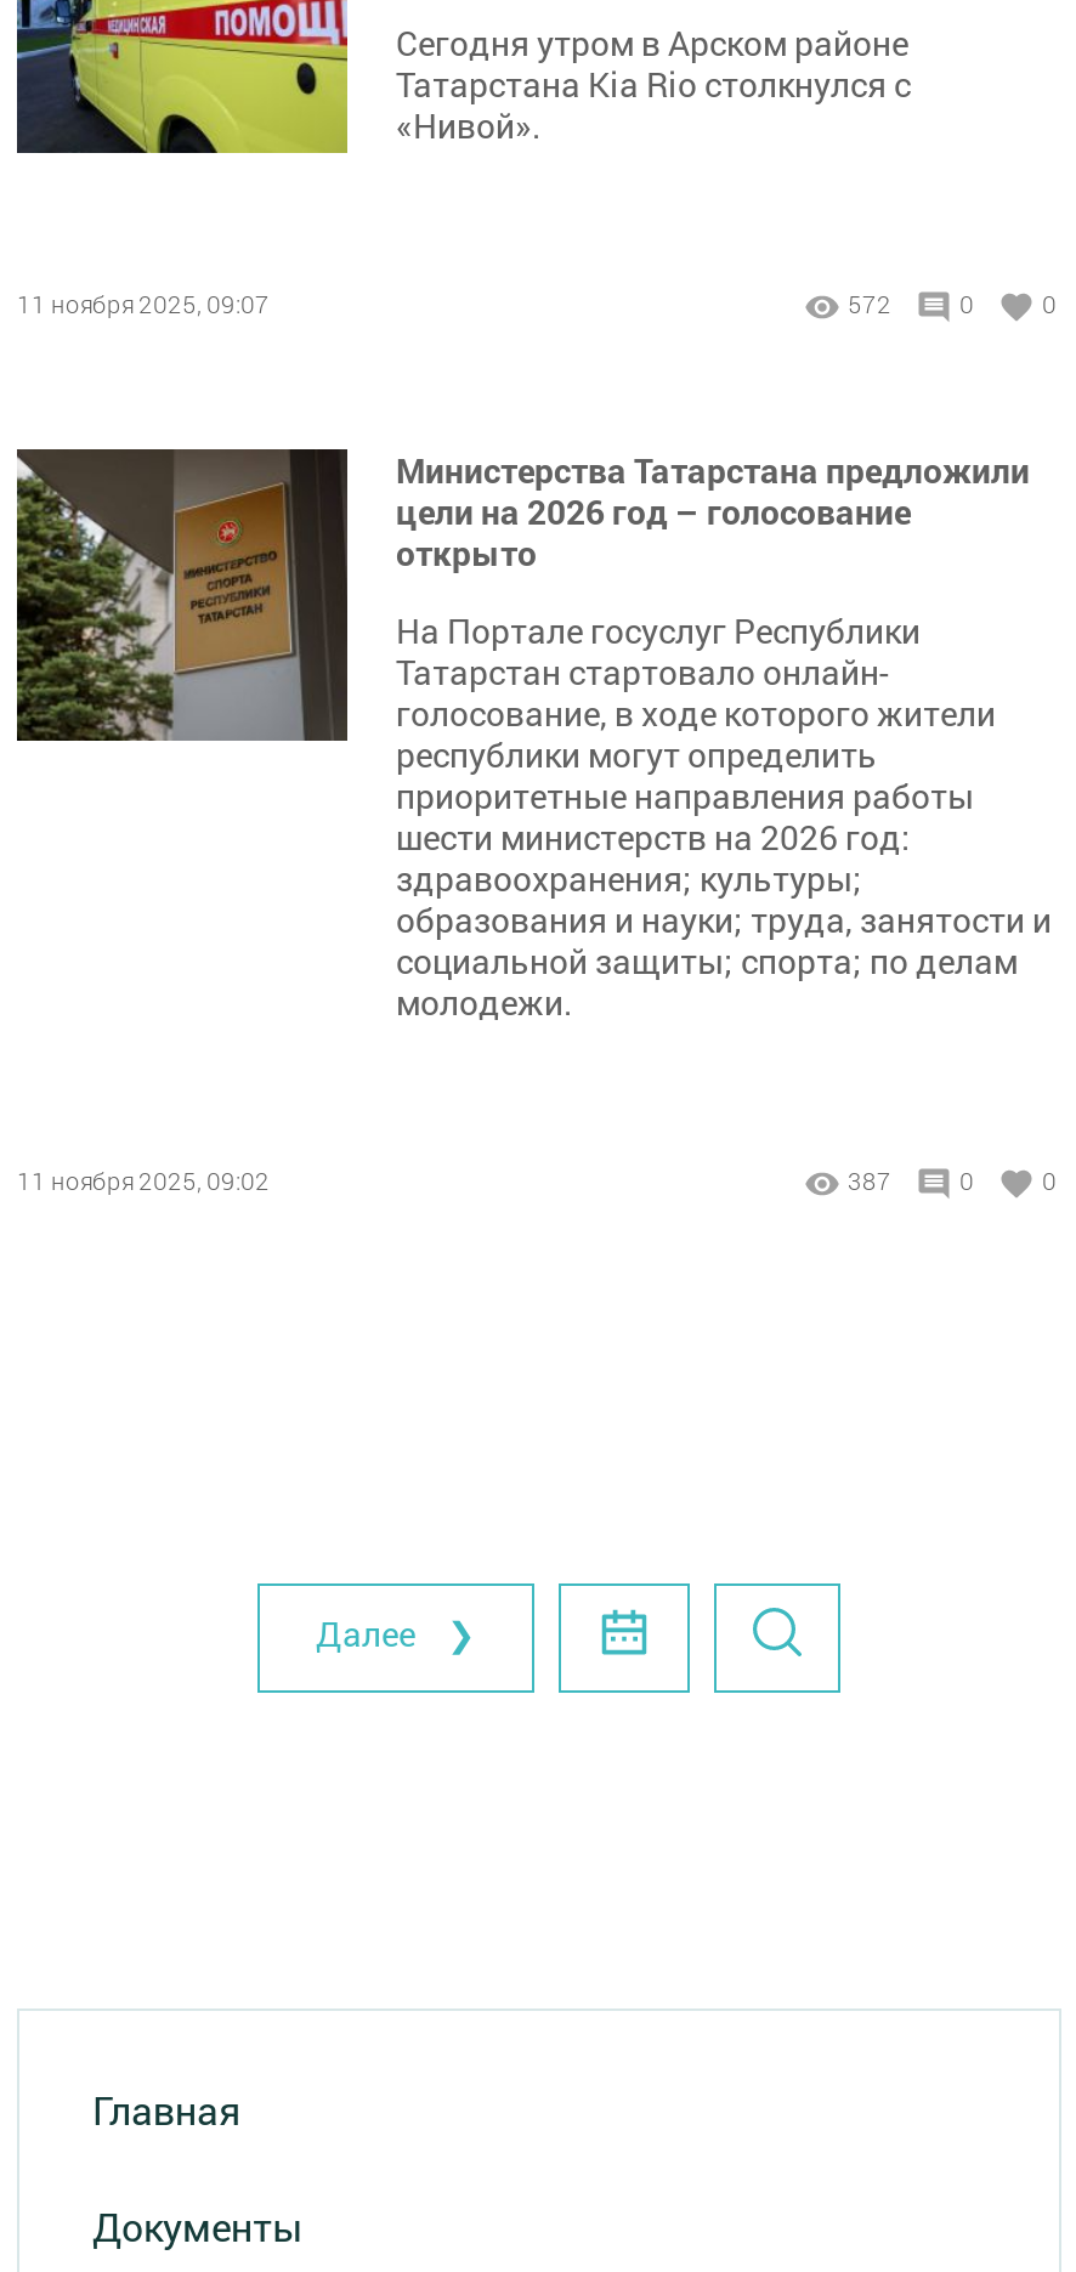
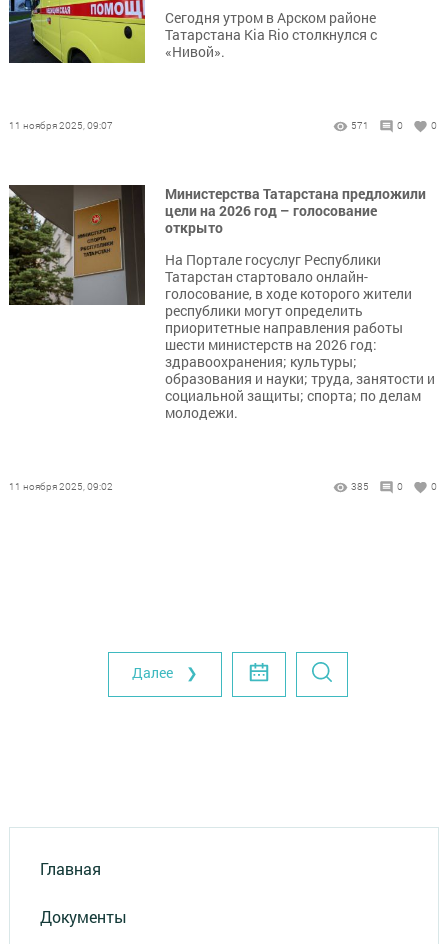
- 572
+ 571

- 387
+ 385
